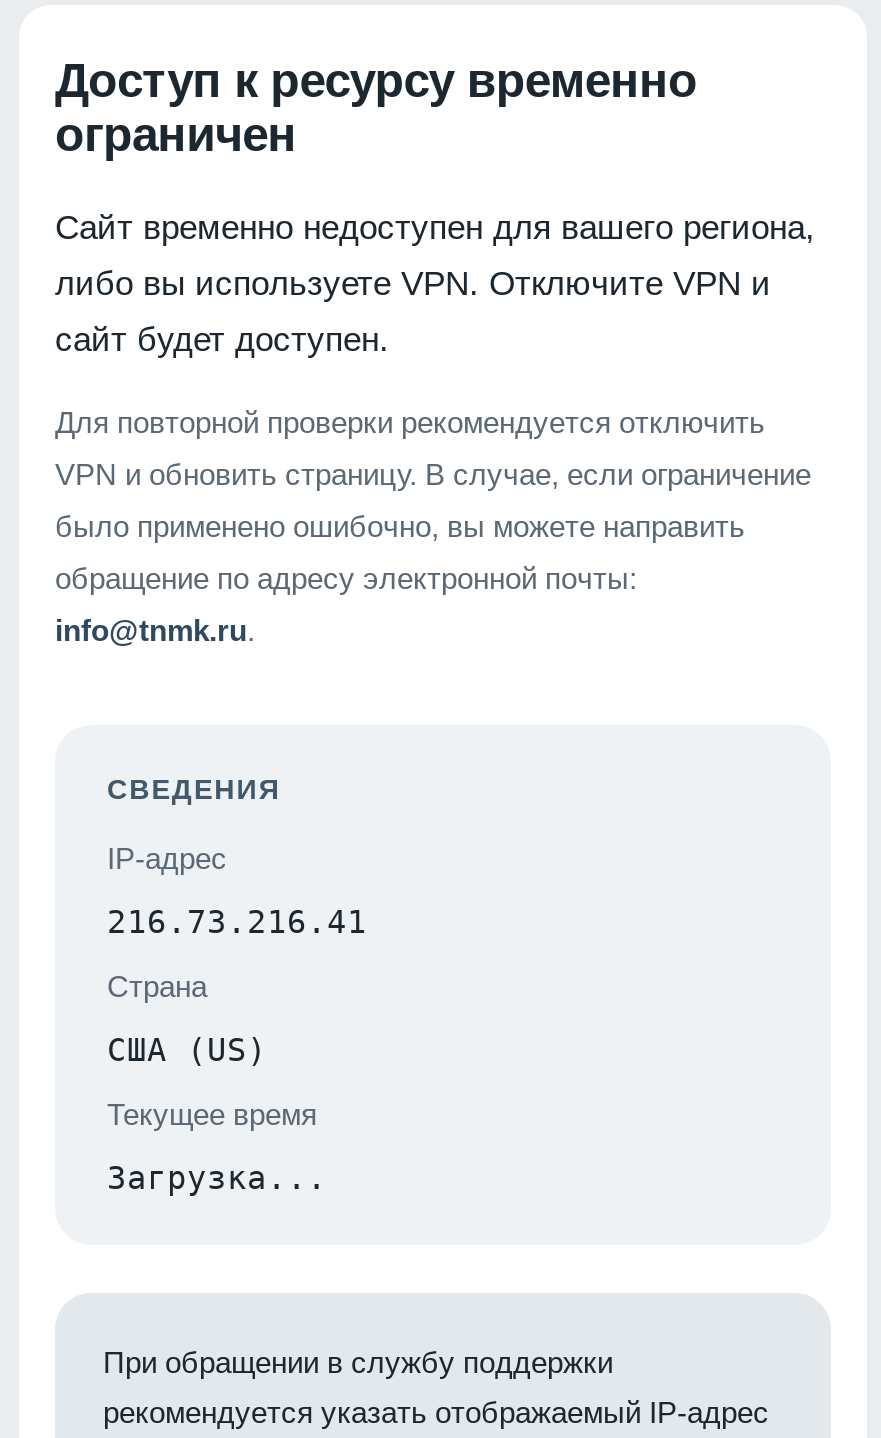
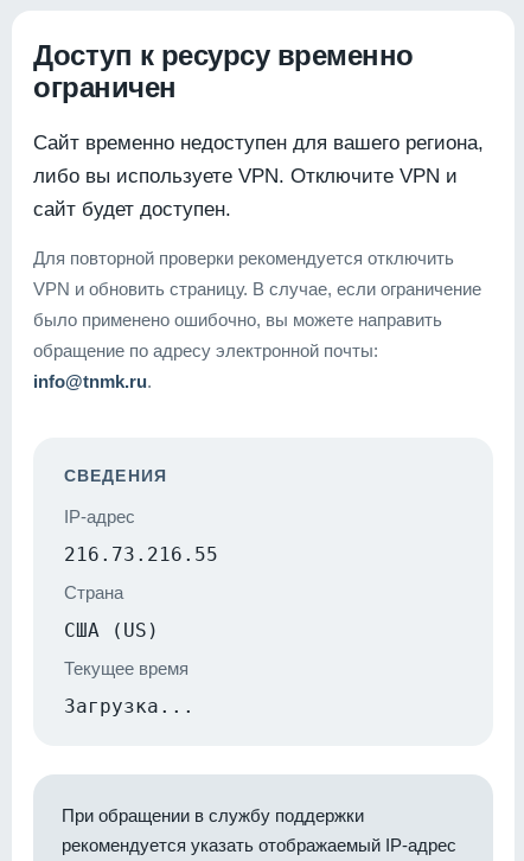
- 216.73.216.41
+ 216.73.216.55
